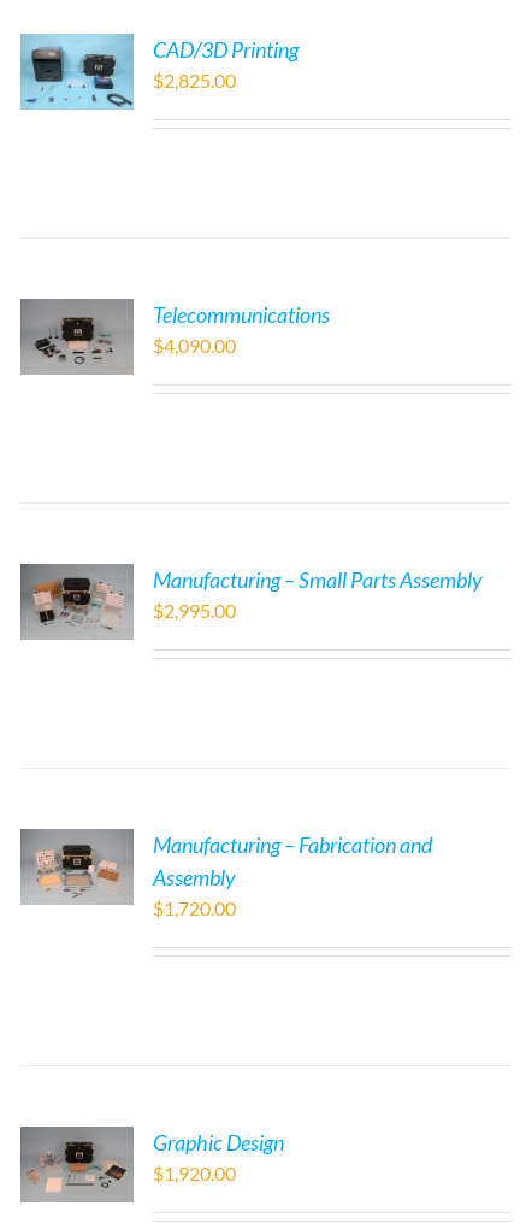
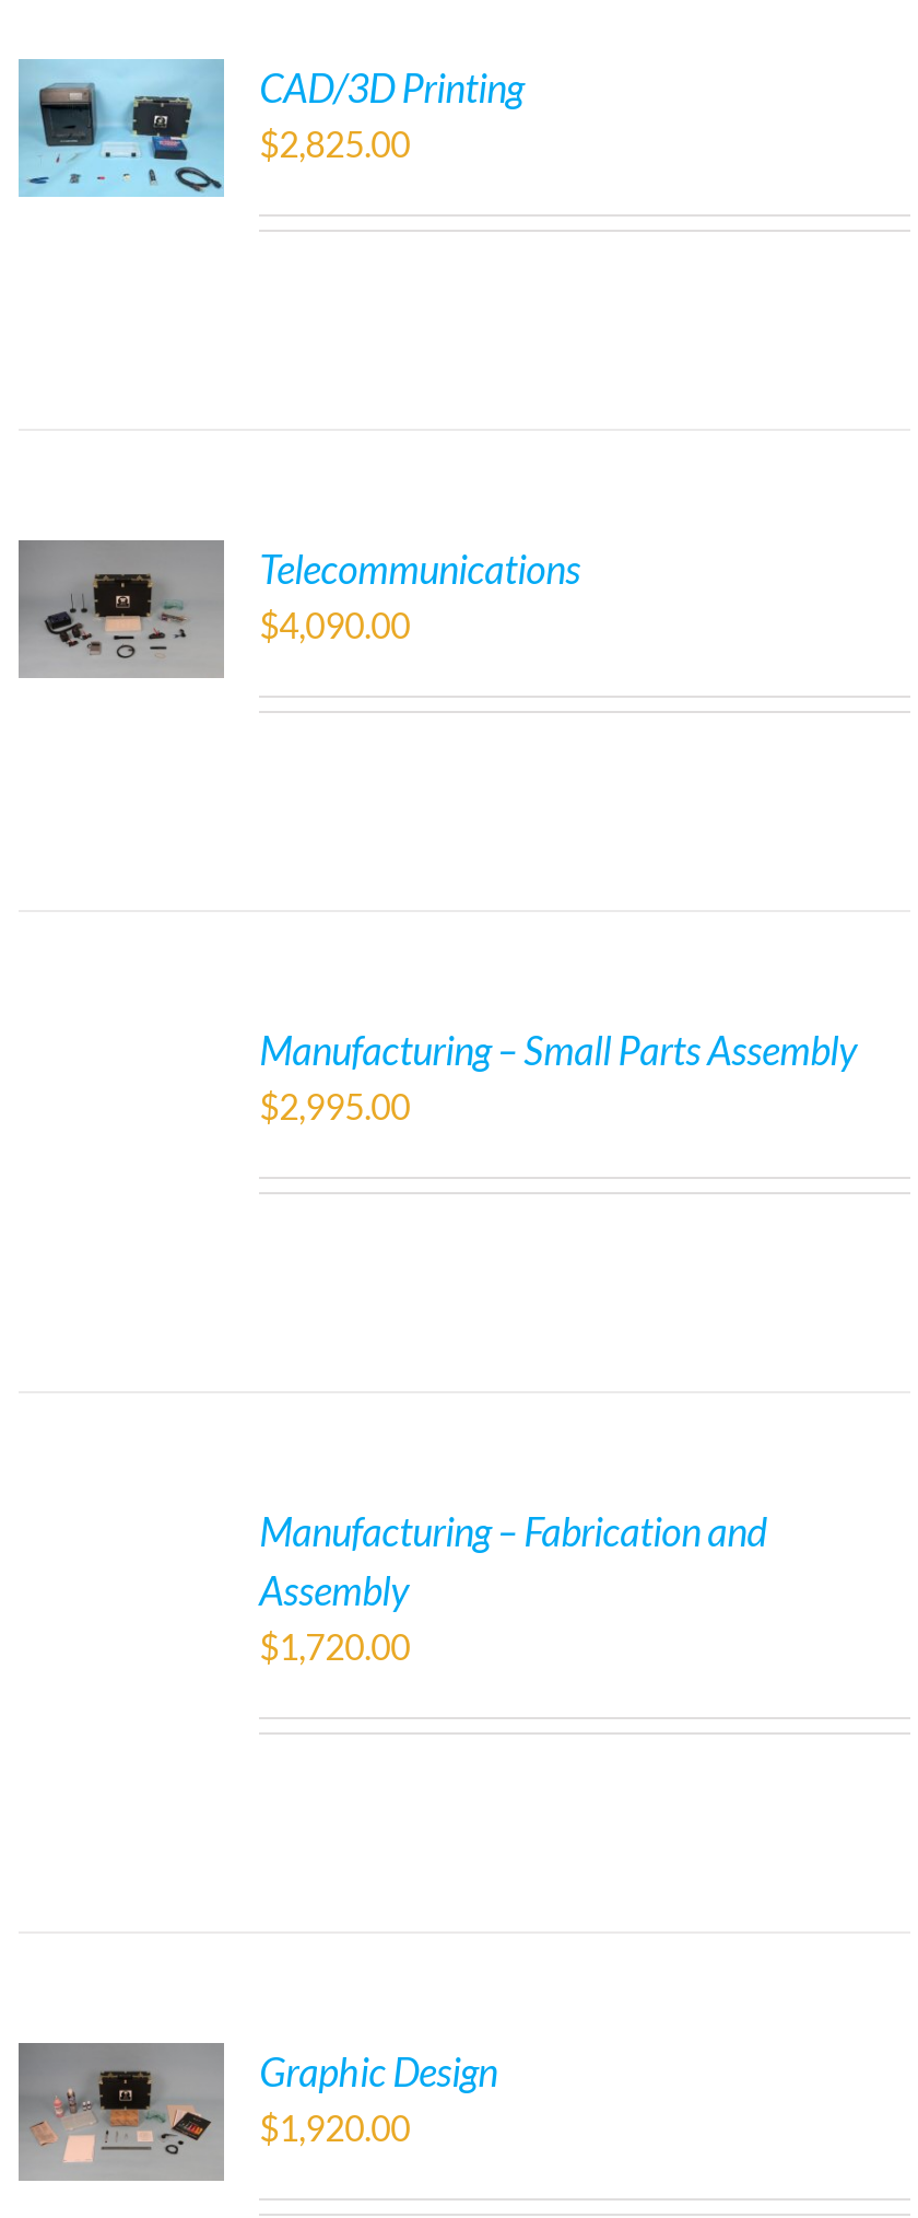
- [image]

- [image]
